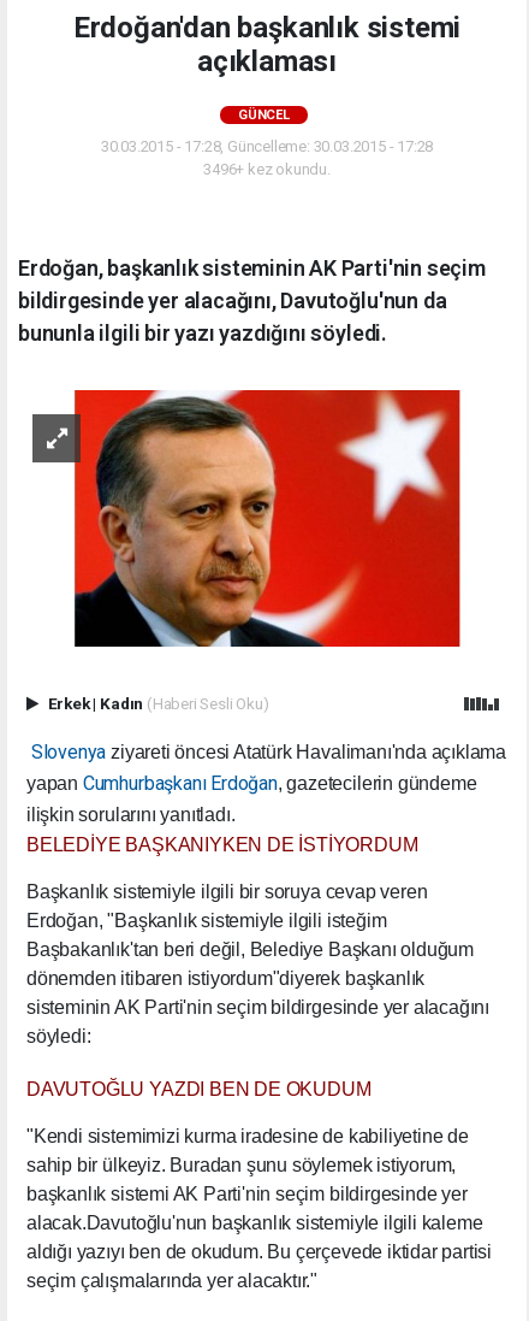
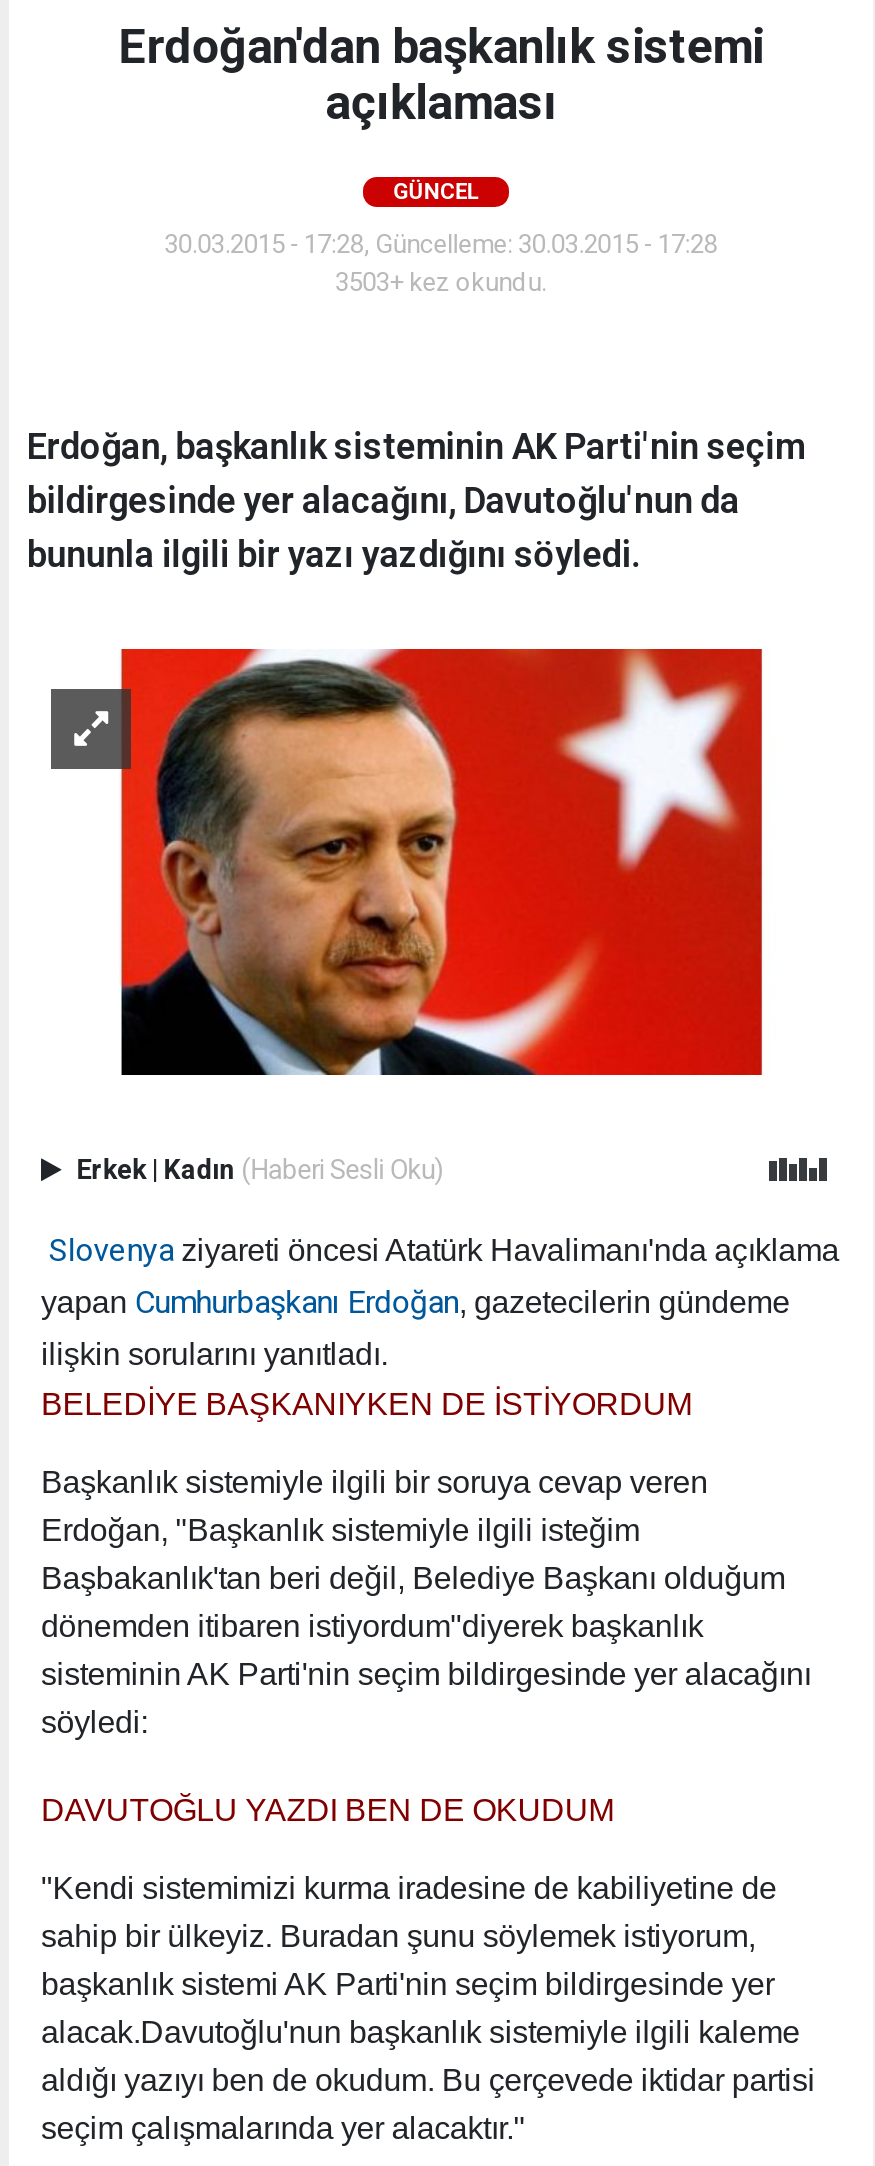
- 3496+ kez okundu.
+ 3503+ kez okundu.
